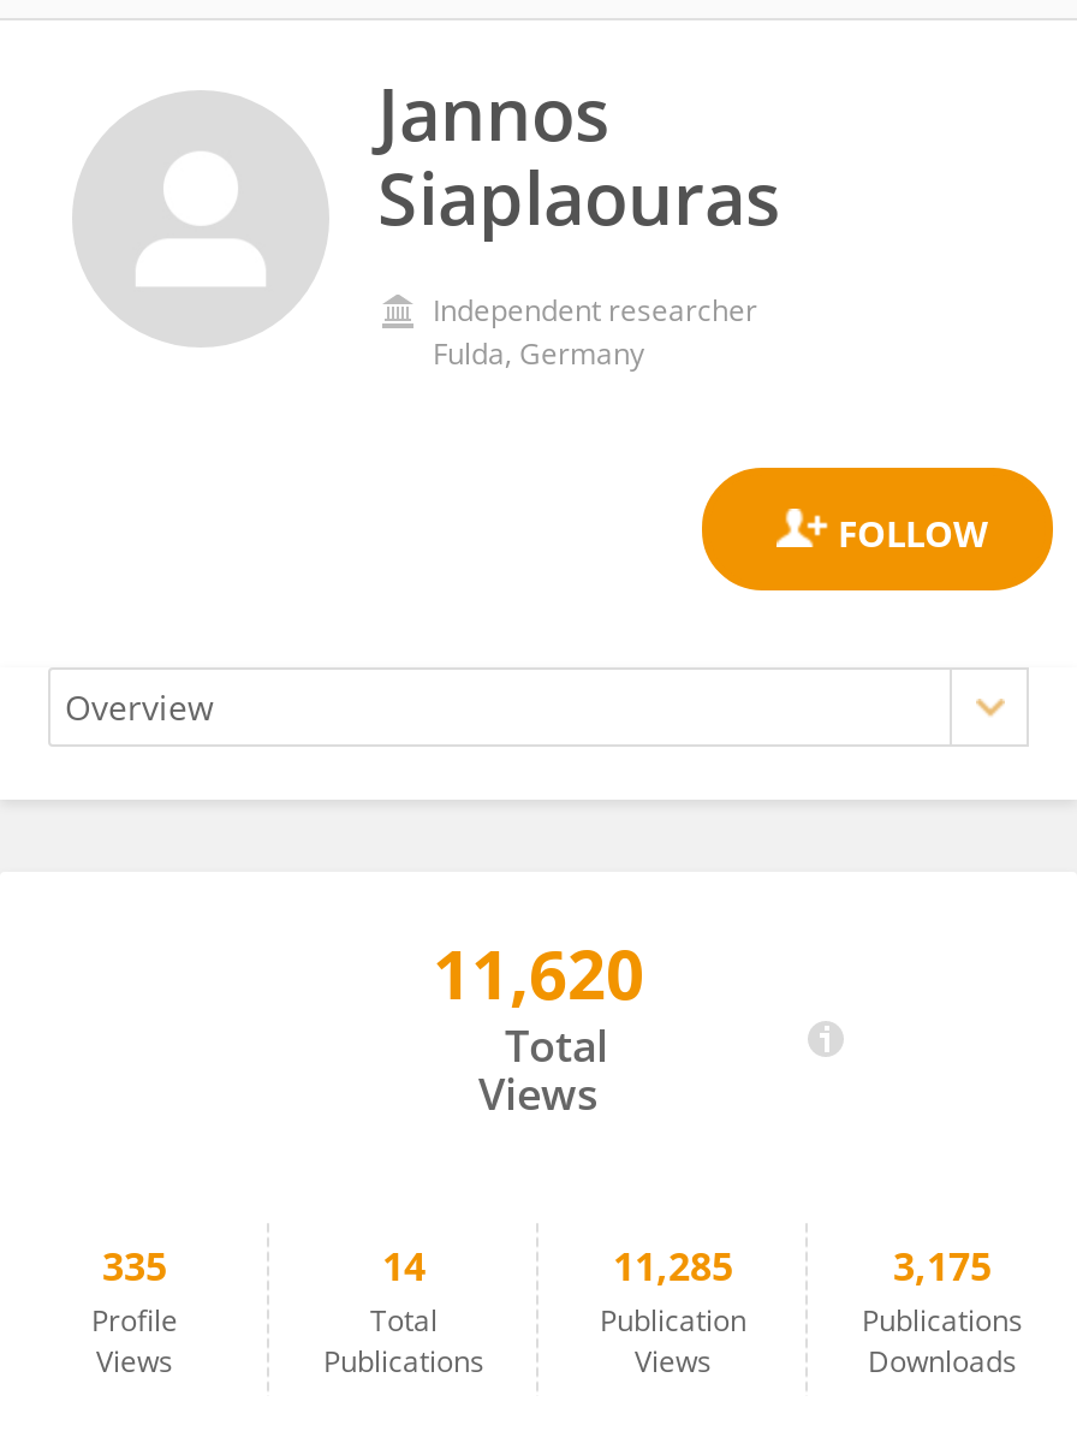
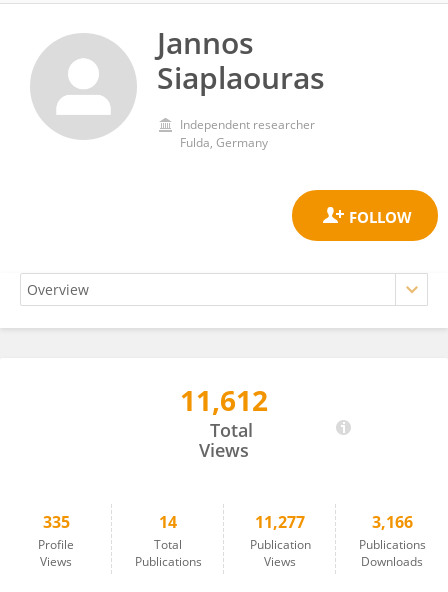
- 11,620
+ 11,612

- 11,285
+ 11,277

- 3,175
+ 3,166
